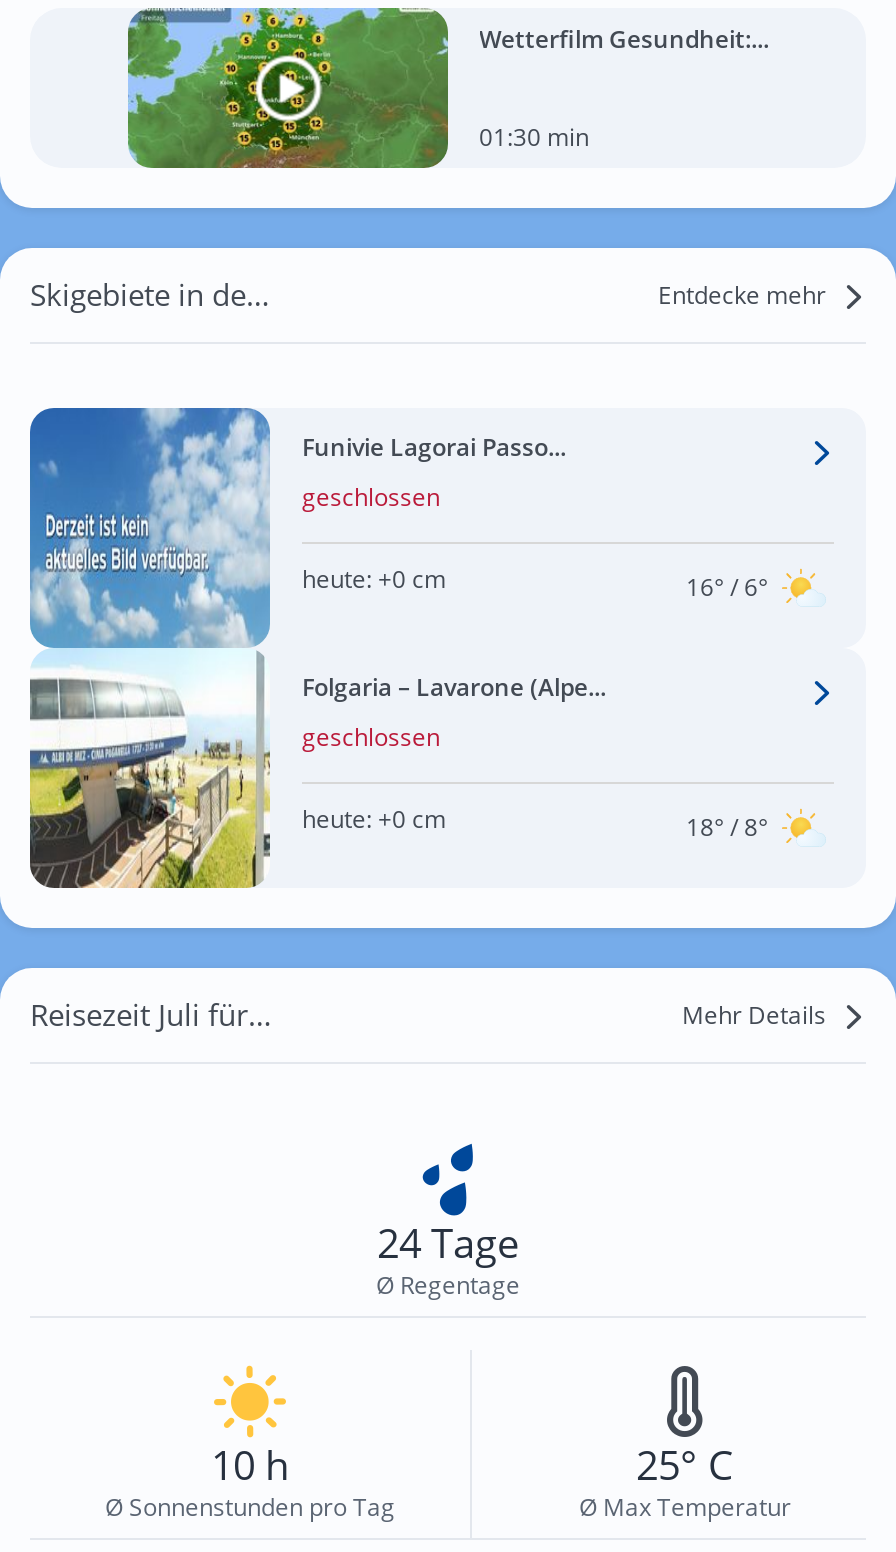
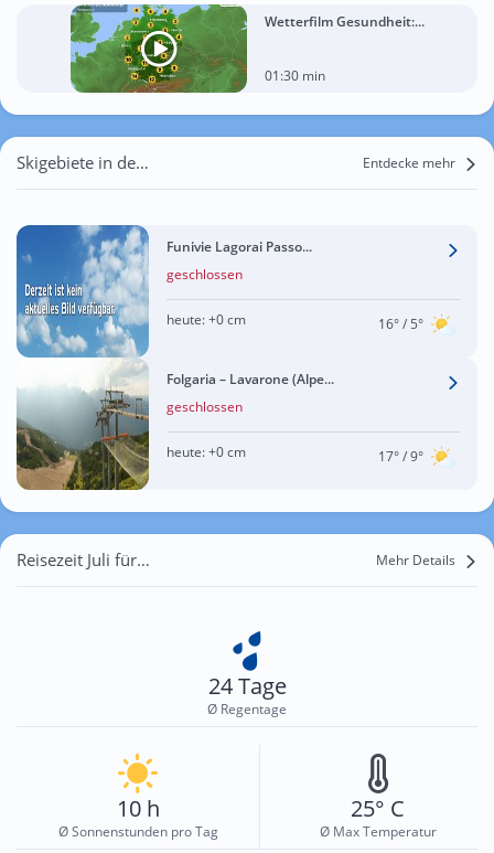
- 16° / 6°
+ 16° / 5°

- [image]
+ [image]

- 18° / 8°
+ 17° / 9°
